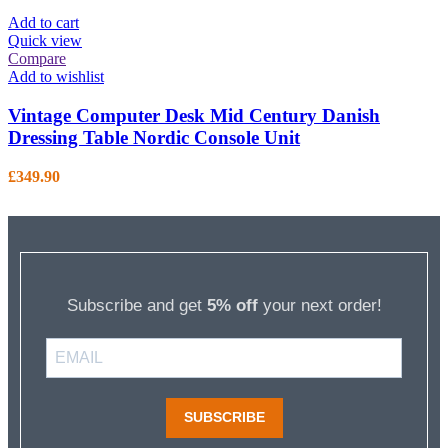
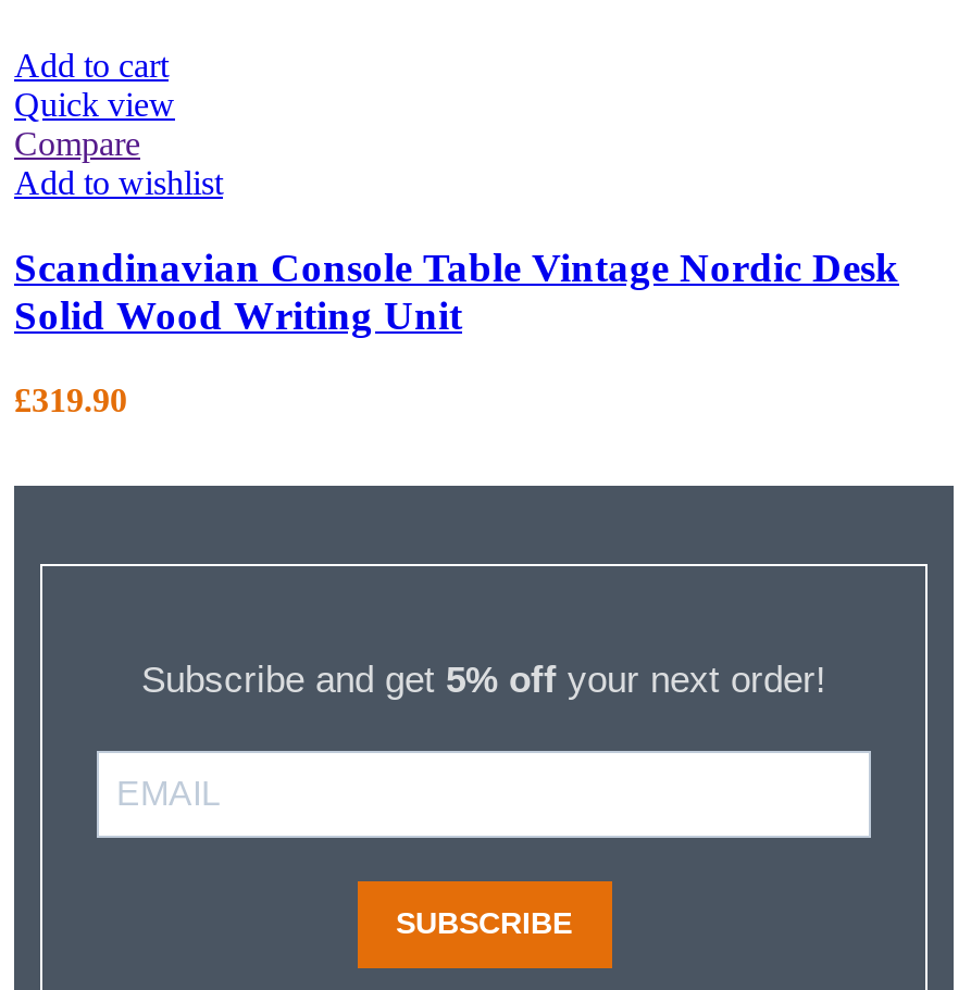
- Vintage Computer Desk Mid Century Danish
- Dressing Table Nordic Console Unit
+ Scandinavian Console Table Vintage Nordic Desk
+ Solid Wood Writing Unit

- £349.90
+ £319.90
